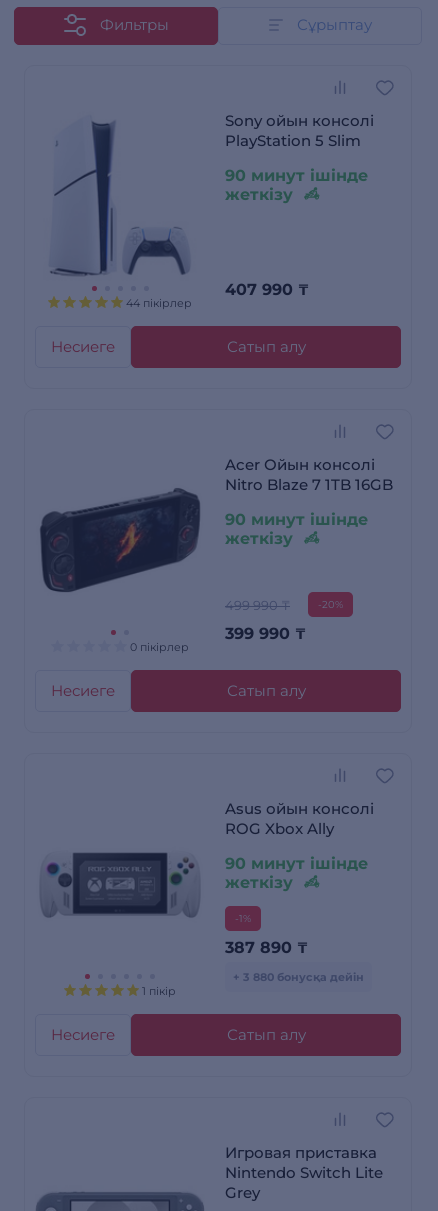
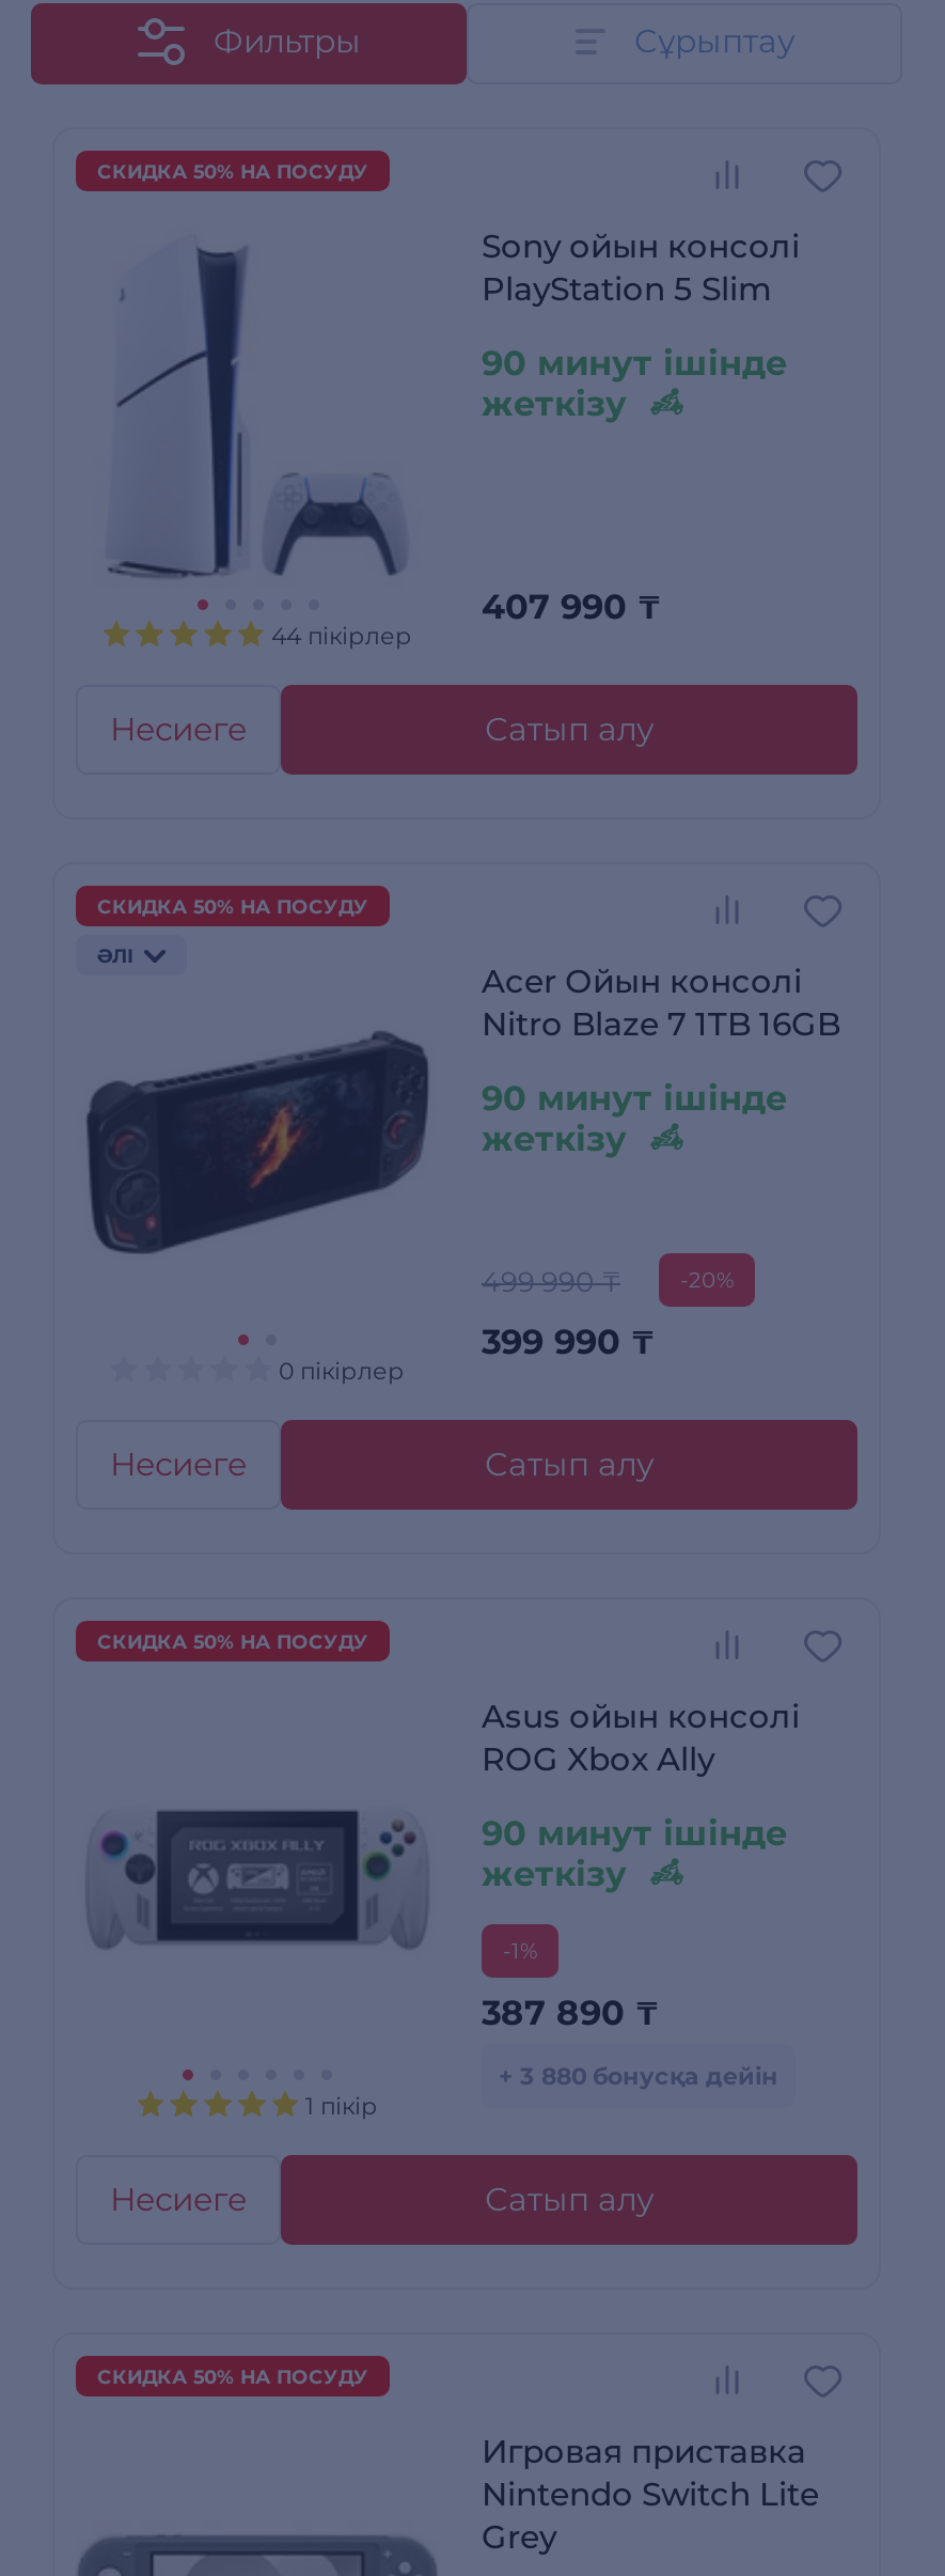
+ СКИДКА 50% НА ПОСУДУ

+ СКИДКА 50% НА ПОСУДУ
+ ӘЛІ

+ СКИДКА 50% НА ПОСУДУ

+ СКИДКА 50% НА ПОСУДУ
